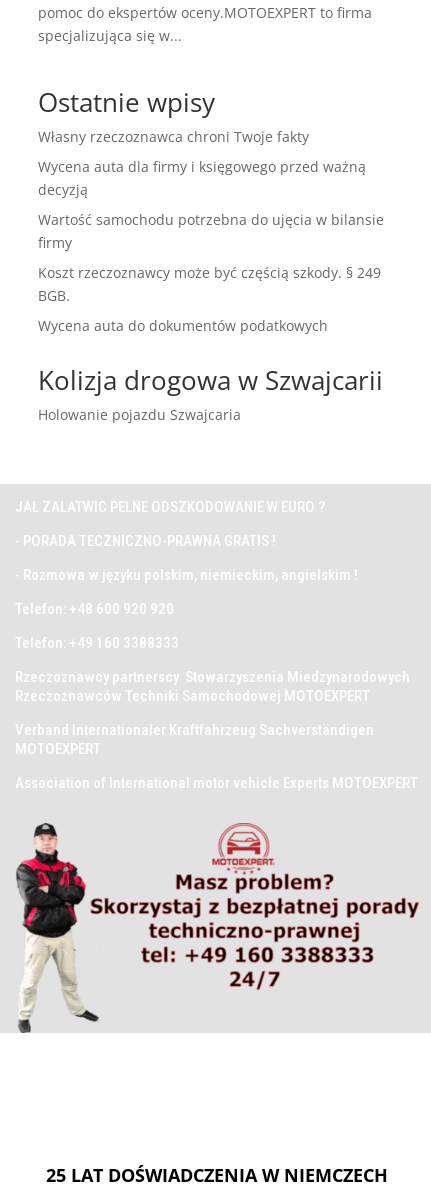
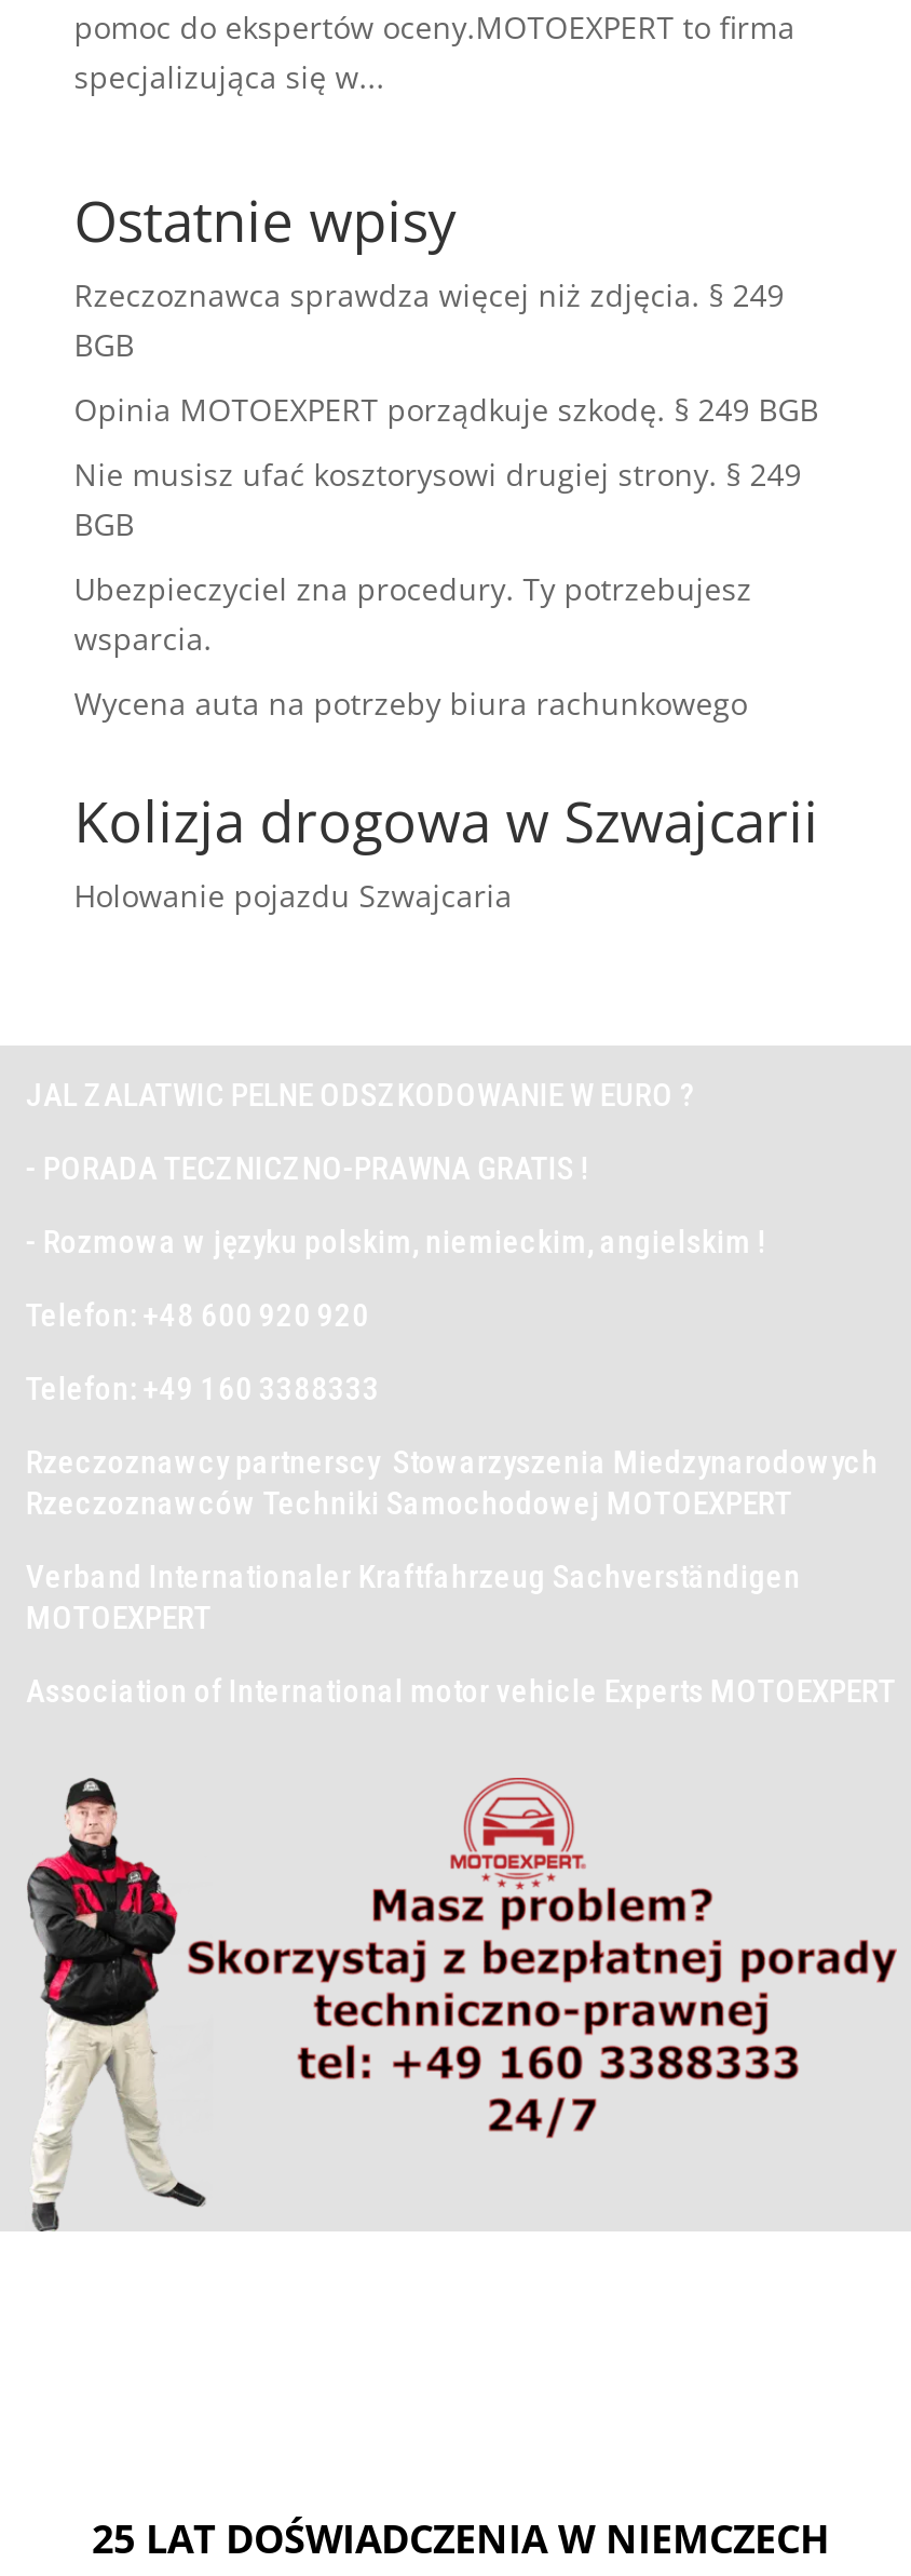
- Własny rzeczoznawca chroni Twoje fakty
+ Rzeczoznawca sprawdza więcej niż zdjęcia. § 249
+ BGB

- Wycena auta dla firmy i księgowego przed ważną
- decyzją
+ Opinia MOTOEXPERT porządkuje szkodę. § 249 BGB

- Wartość samochodu potrzebna do ujęcia w bilansie
- firmy
+ Nie musisz ufać kosztorysowi drugiej strony. § 249
+ BGB

- Koszt rzeczoznawcy może być częścią szkody. § 249
- BGB.
+ Ubezpieczyciel zna procedury. Ty potrzebujesz
+ wsparcia.

- Wycena auta do dokumentów podatkowych
+ Wycena auta na potrzeby biura rachunkowego
